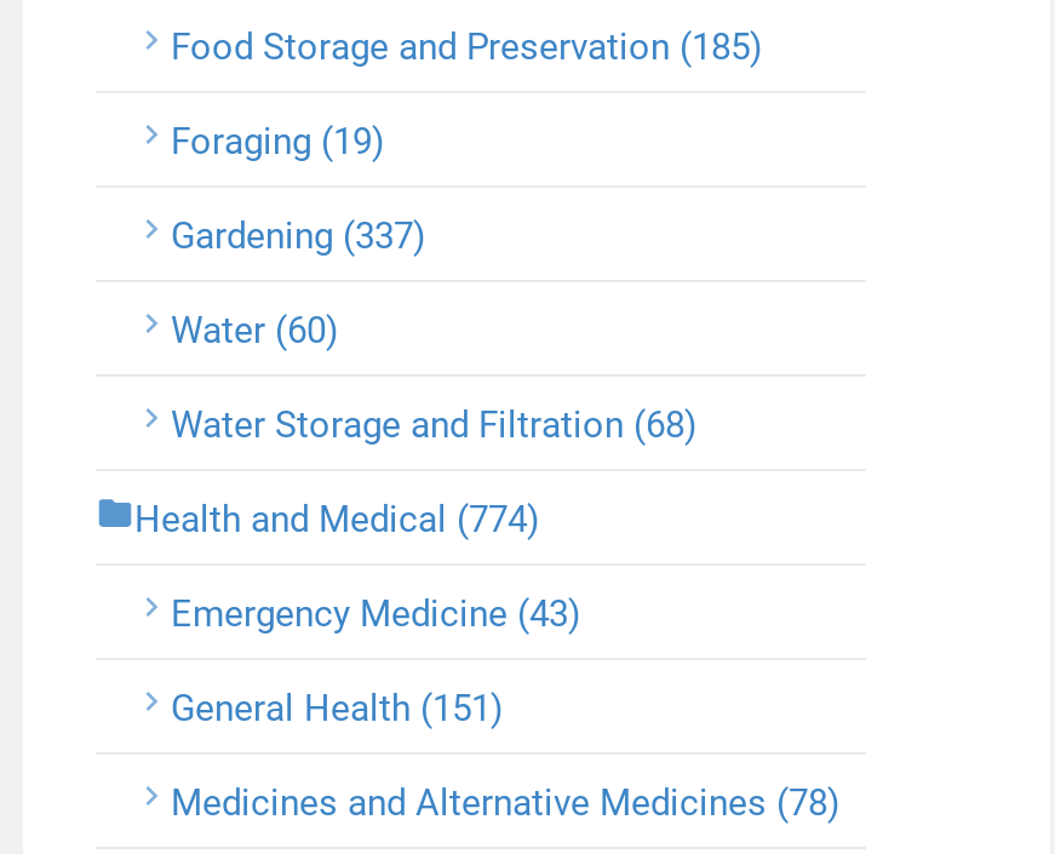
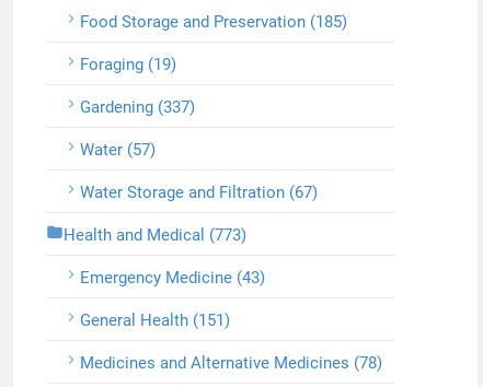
- Water (60)
+ Water (57)

- Water Storage and Filtration (68)
+ Water Storage and Filtration (67)

- Health and Medical (774)
+ Health and Medical (773)
